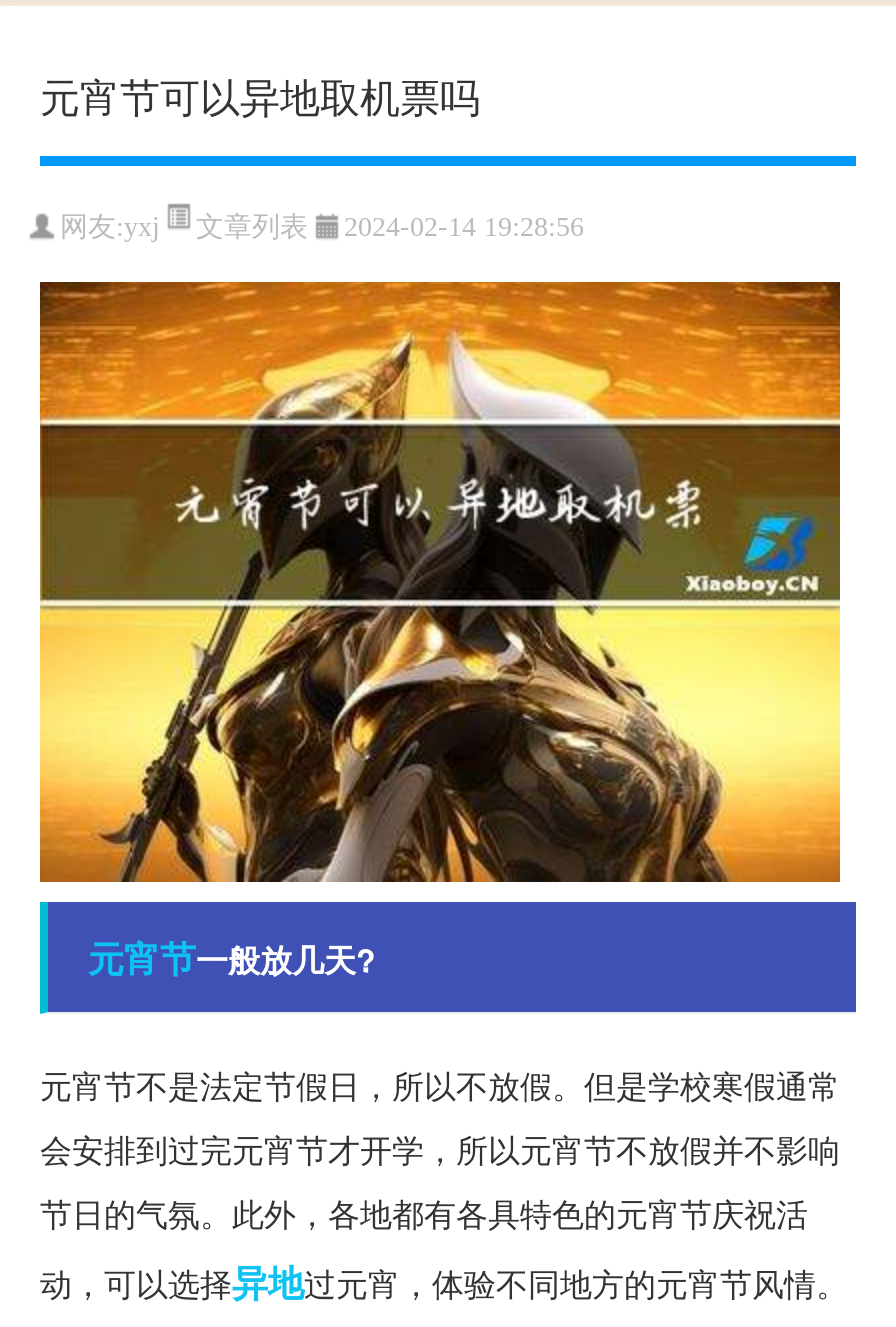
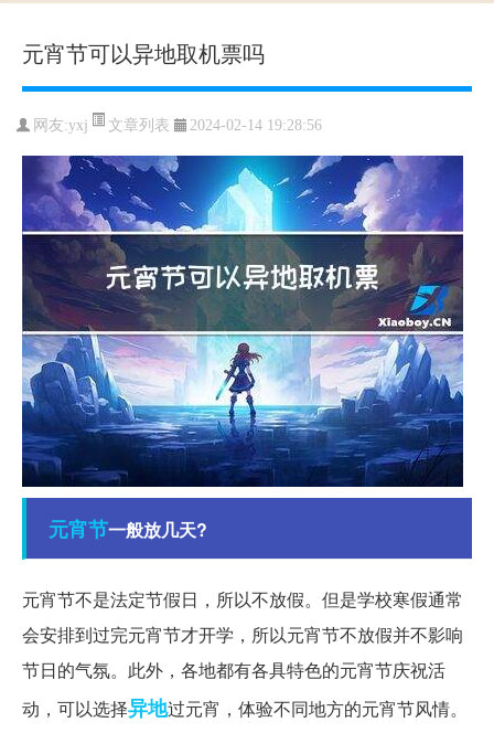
- [image]
+ [image]
